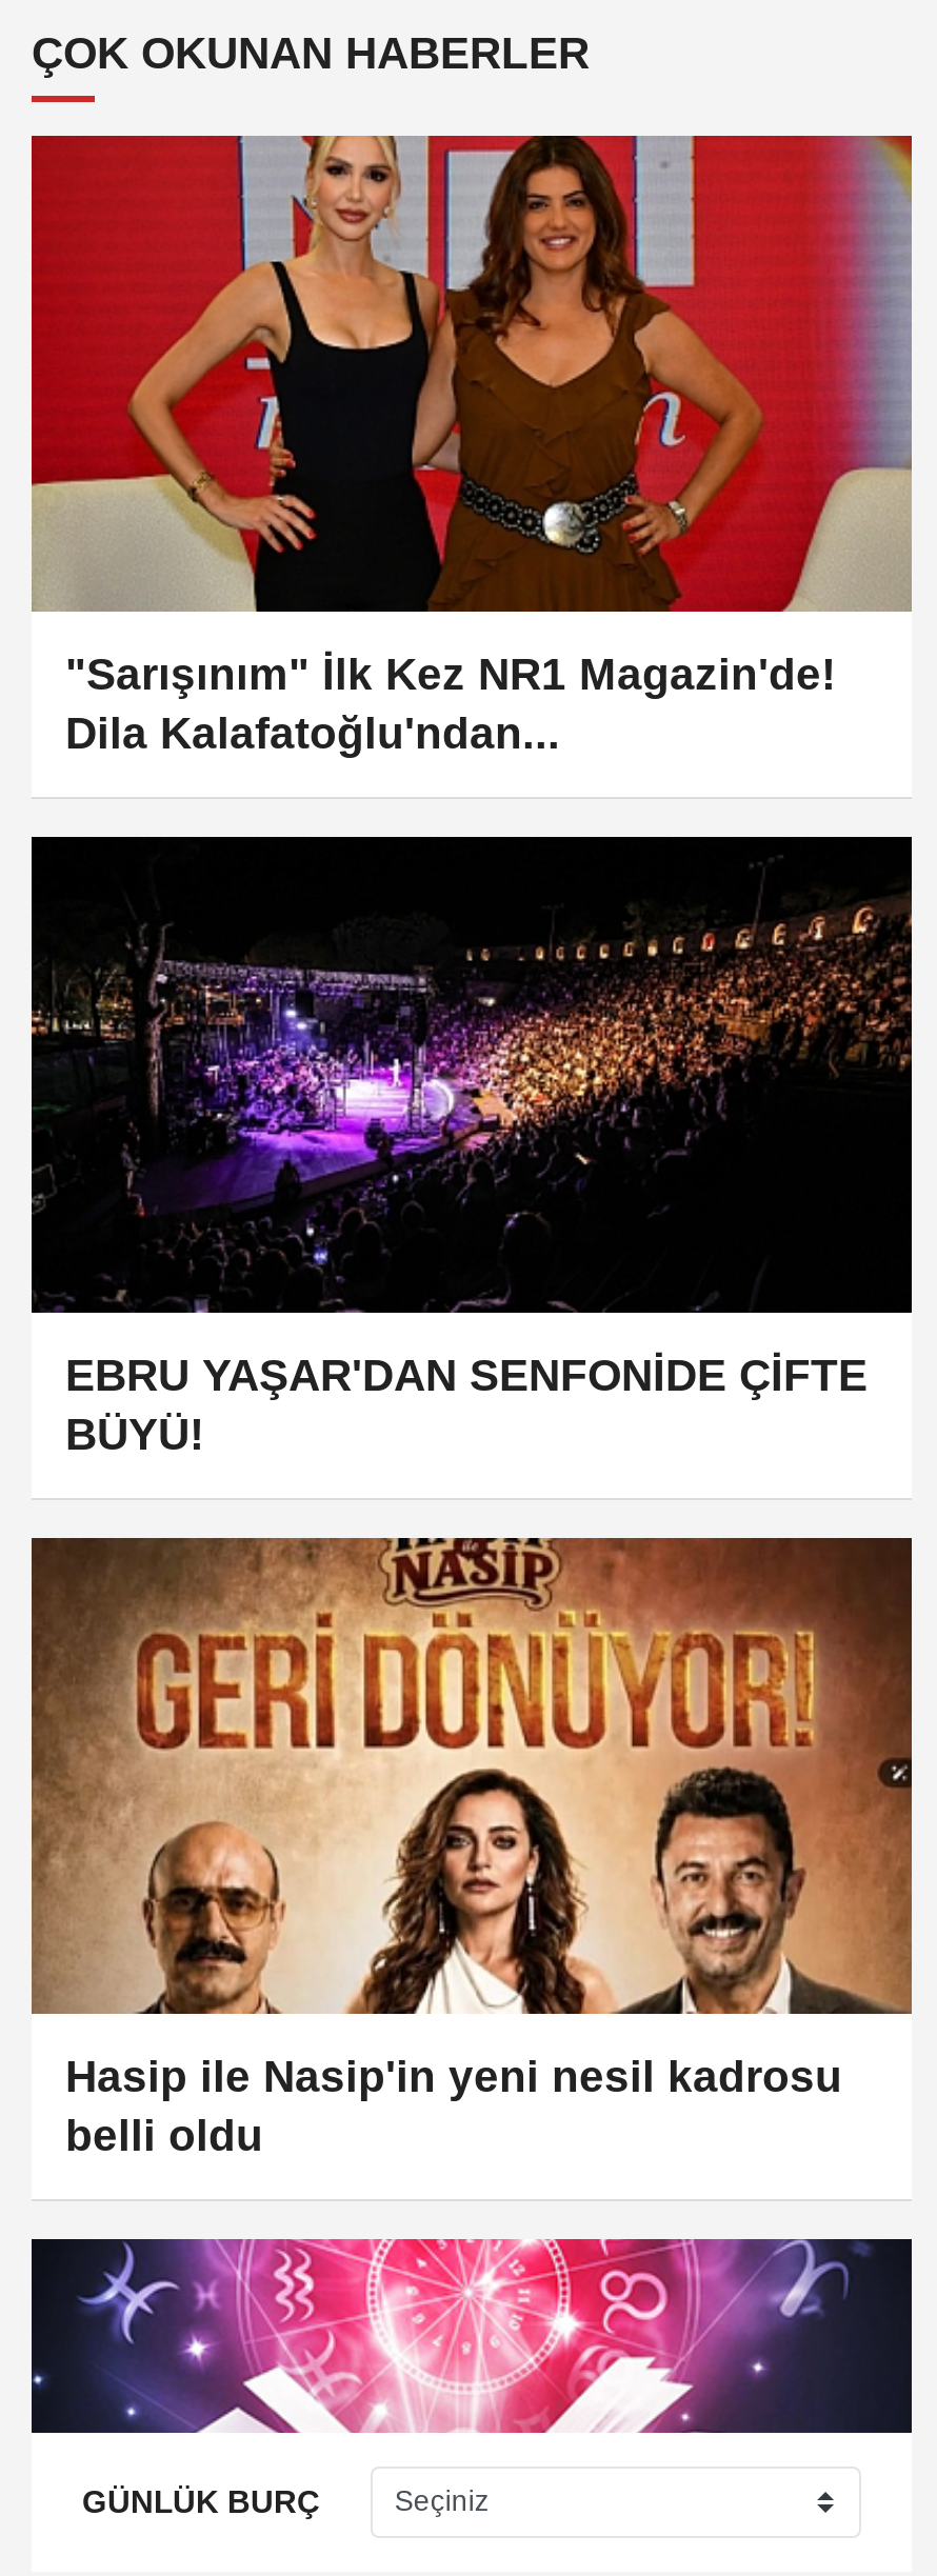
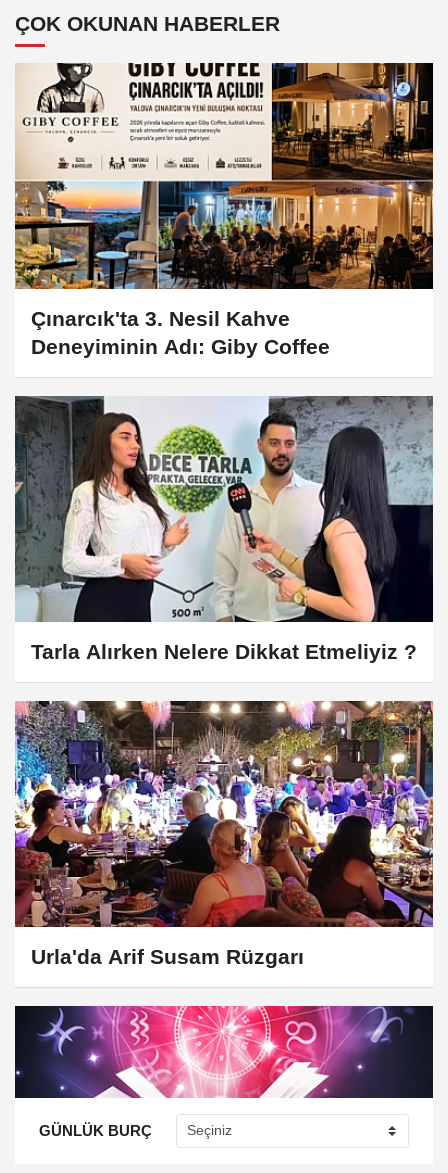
- [image]
- "Sarışınım" İlk Kez NR1 Magazin'de!
- Dila Kalafatoğlu'ndan...
+ [image]
+ Çınarcık'ta 3. Nesil Kahve
+ Deneyiminin Adı: Giby Coffee

- [image]
- EBRU YAŞAR'DAN SENFONİDE ÇİFTE
- BÜYÜ!
+ [image]
+ Tarla Alırken Nelere Dikkat Etmeliyiz ?

- [image]
- Hasip ile Nasip'in yeni nesil kadrosu
- belli oldu
+ [image]
+ Urla'da Arif Susam Rüzgarı
